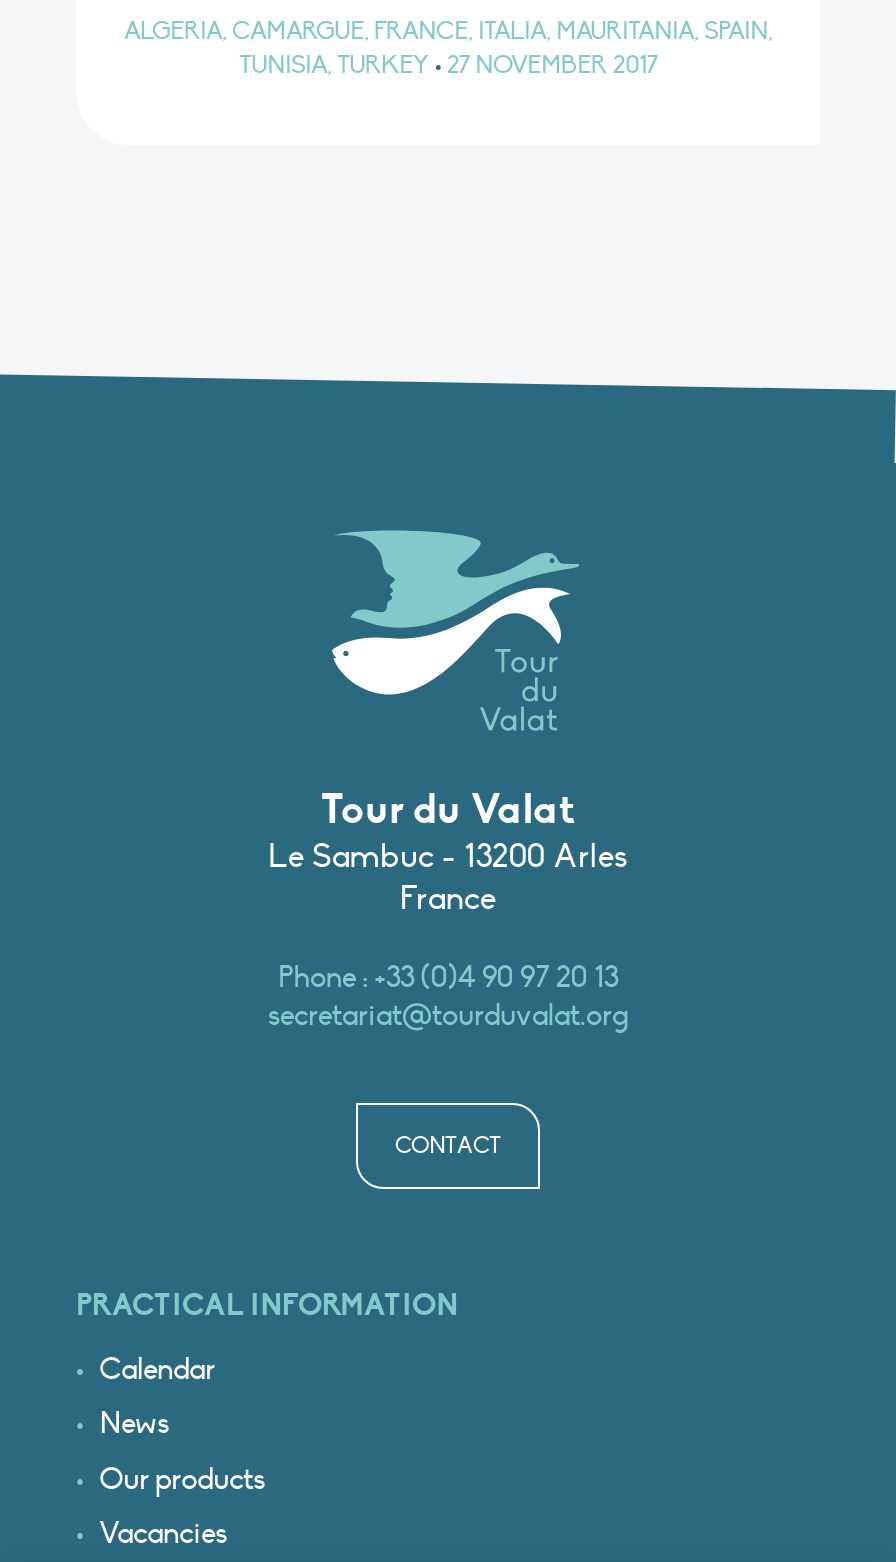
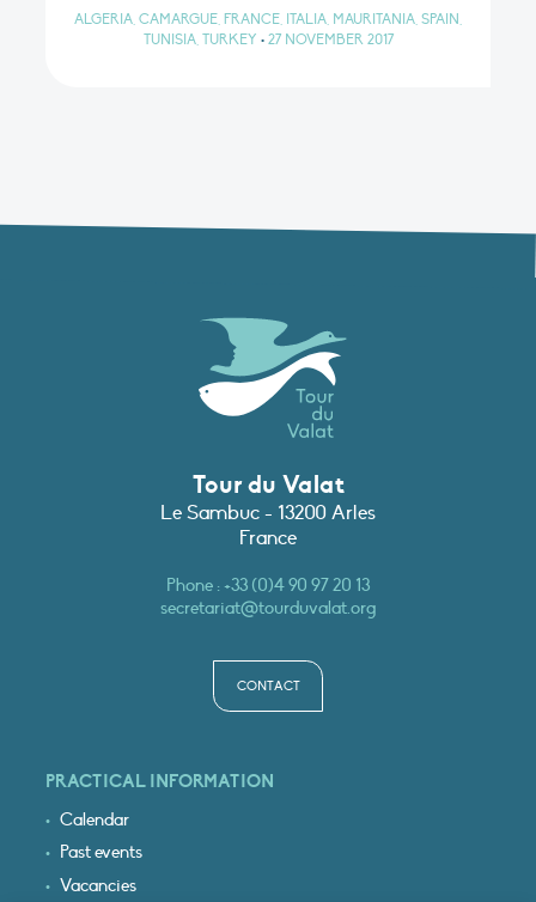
- News
- Our products
+ Past events
